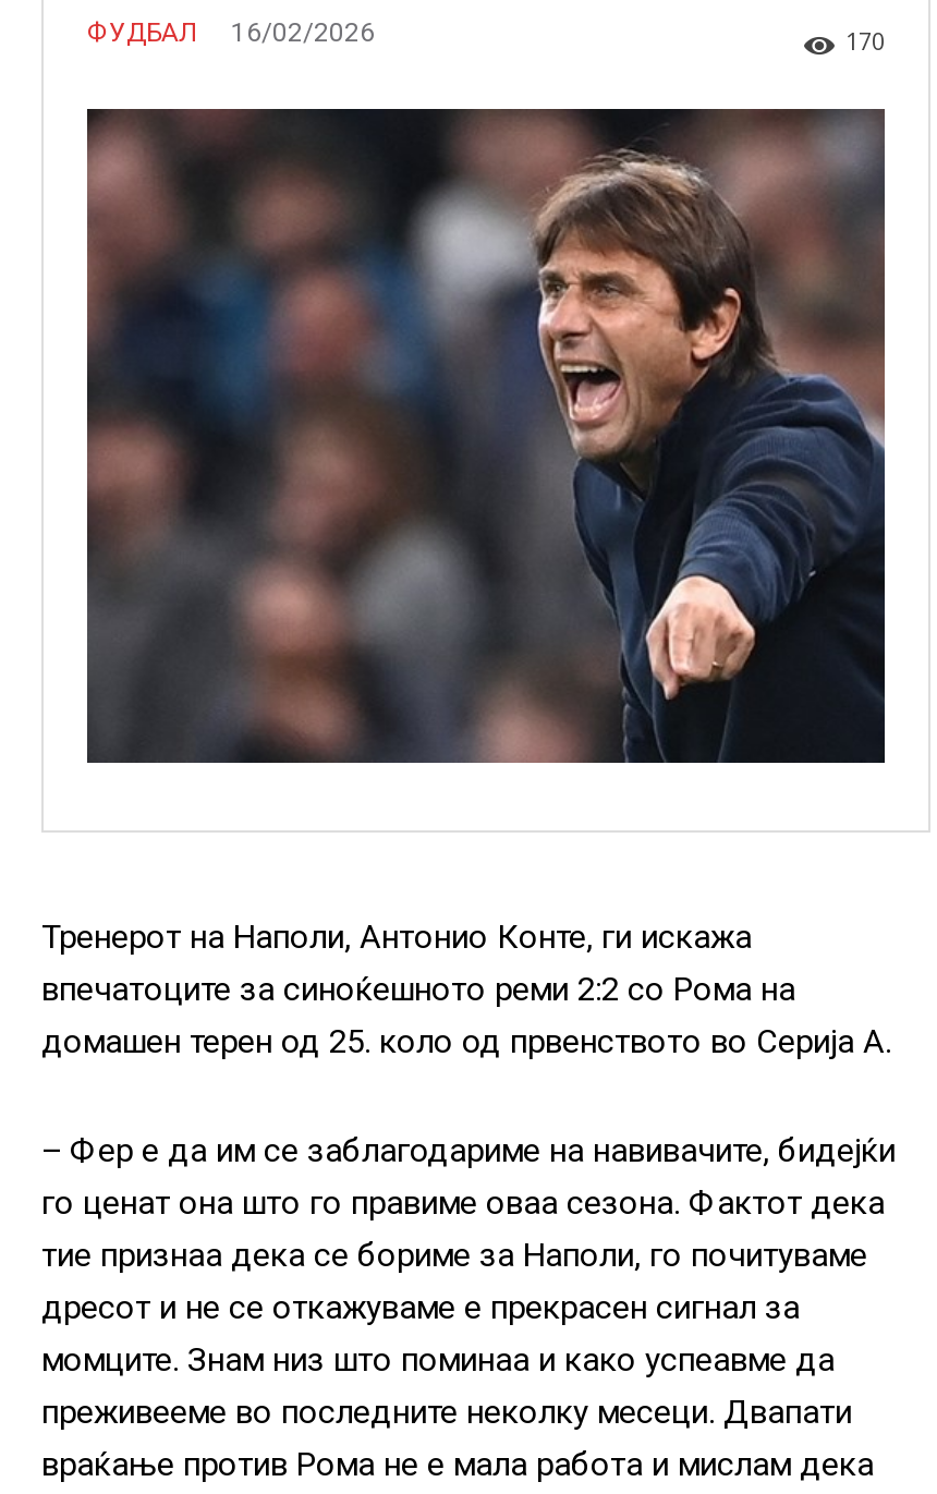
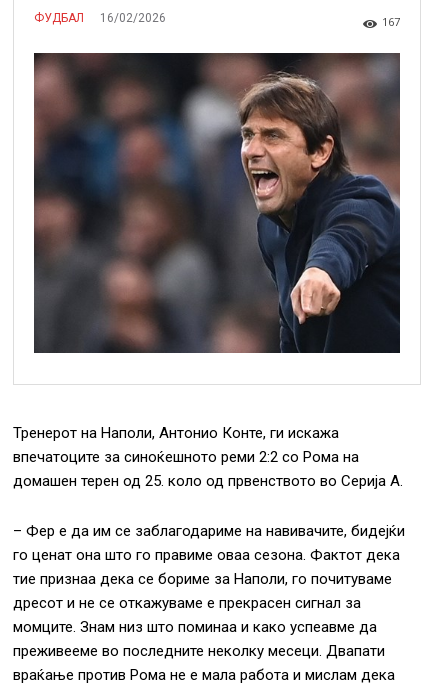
- 170
+ 167
